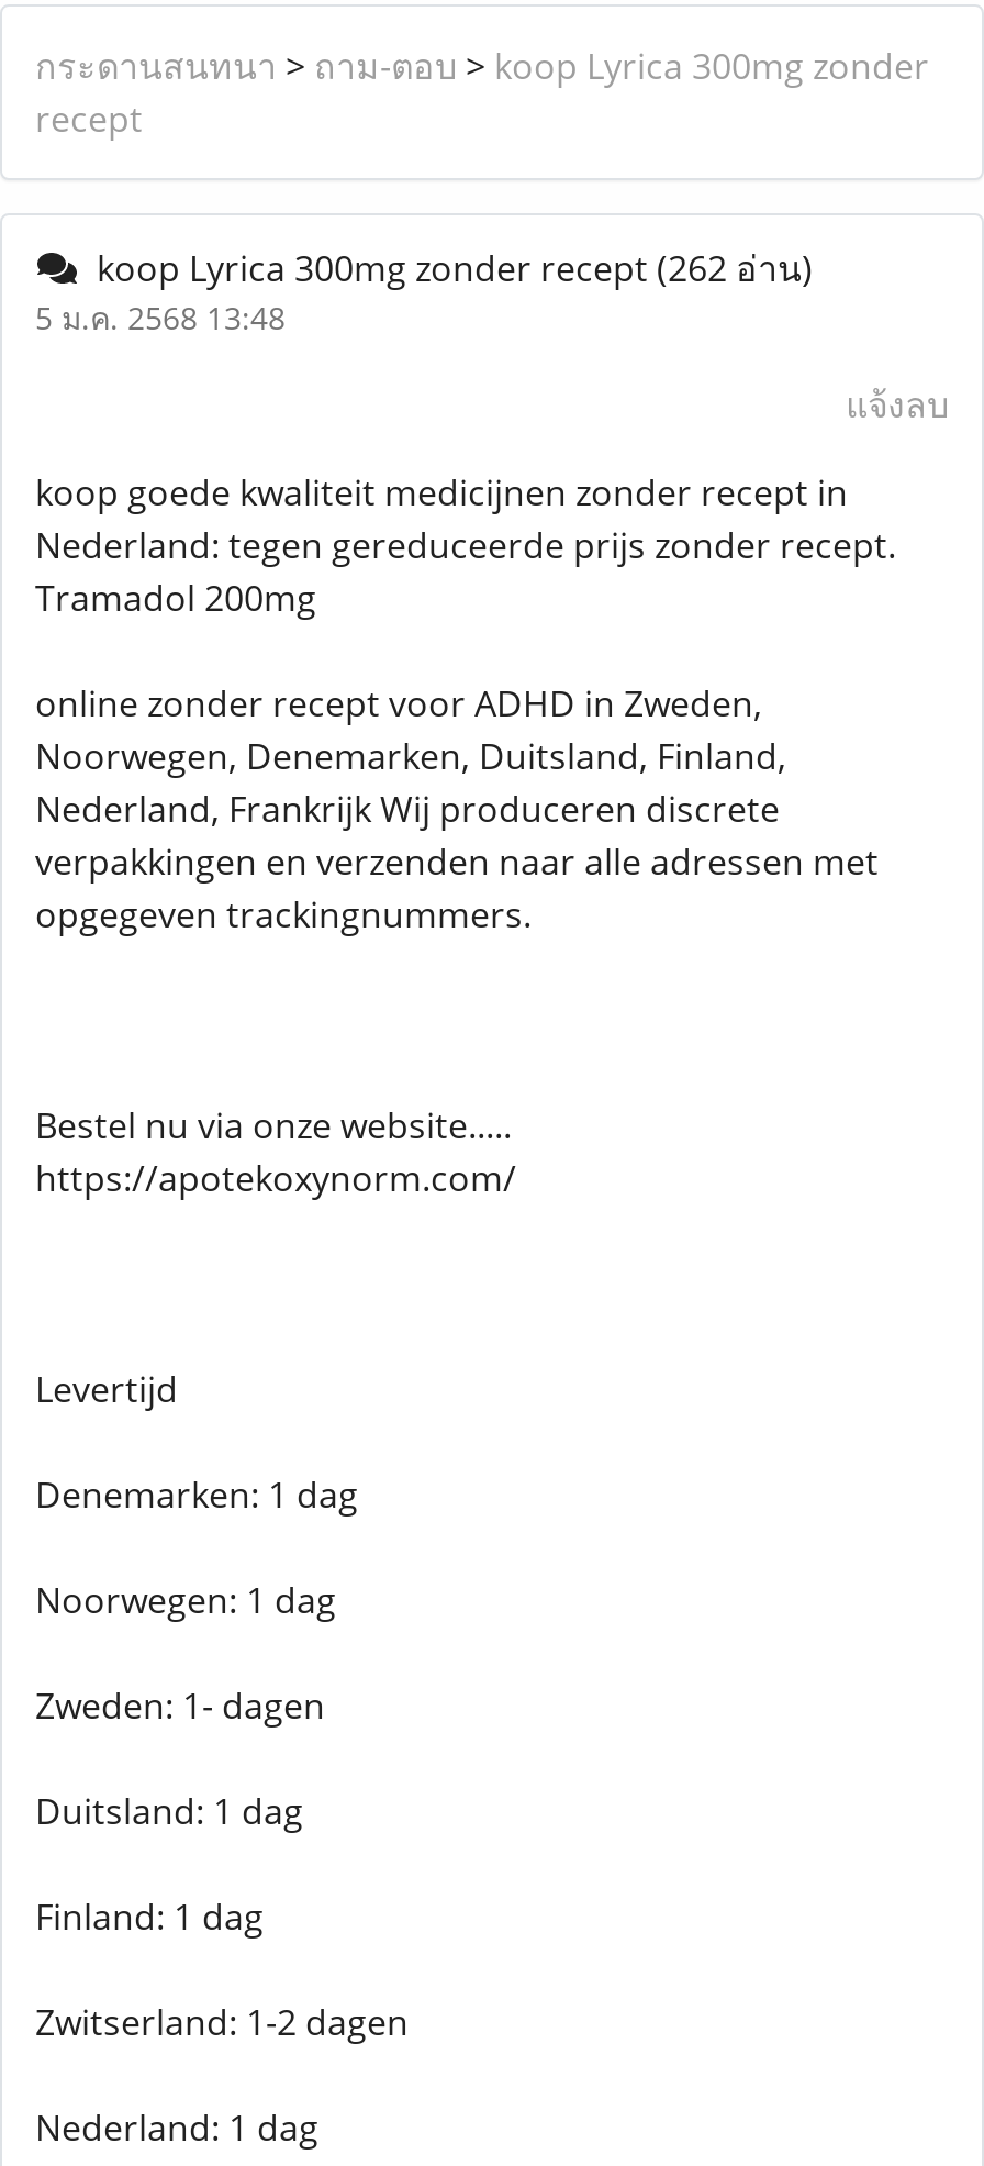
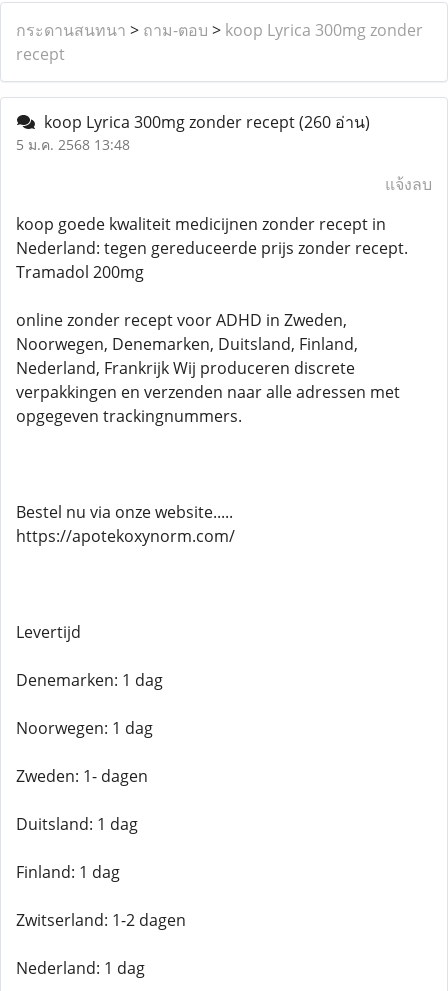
- koop Lyrica 300mg zonder recept (262 อ่าน)
+ koop Lyrica 300mg zonder recept (260 อ่าน)
